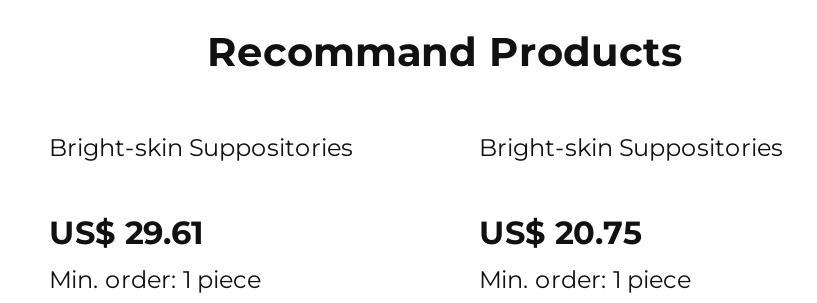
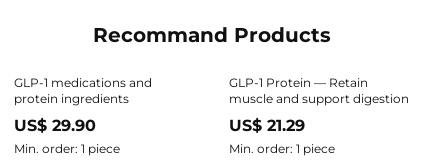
- Bright-skin Suppositories
+ GLP-1 medications and
+ protein ingredients

- Bright-skin Suppositories
+ GLP-1 Protein — Retain
+ muscle and support digestion

- US$ 29.61
+ US$ 29.90

- US$ 20.75
+ US$ 21.29
